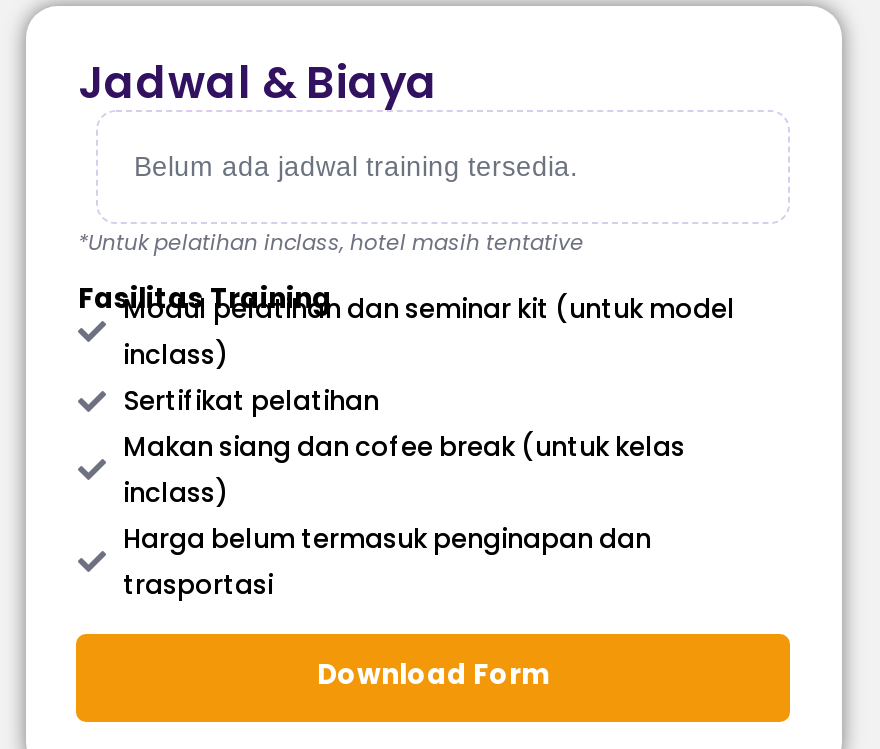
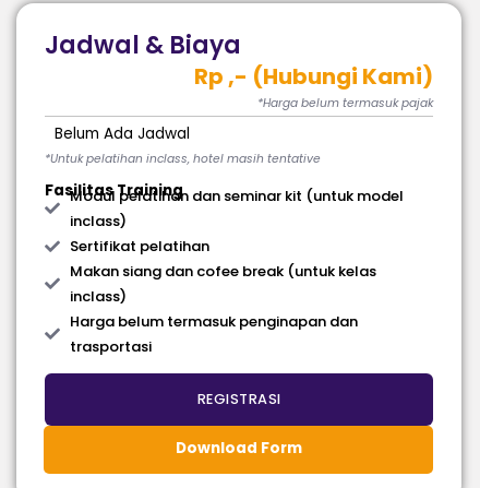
- Belum ada jadwal training tersedia.
+ Rp ,- (Hubungi Kami)
+ *Harga belum termasuk pajak
+ Belum Ada Jadwal

+ REGISTRASI
